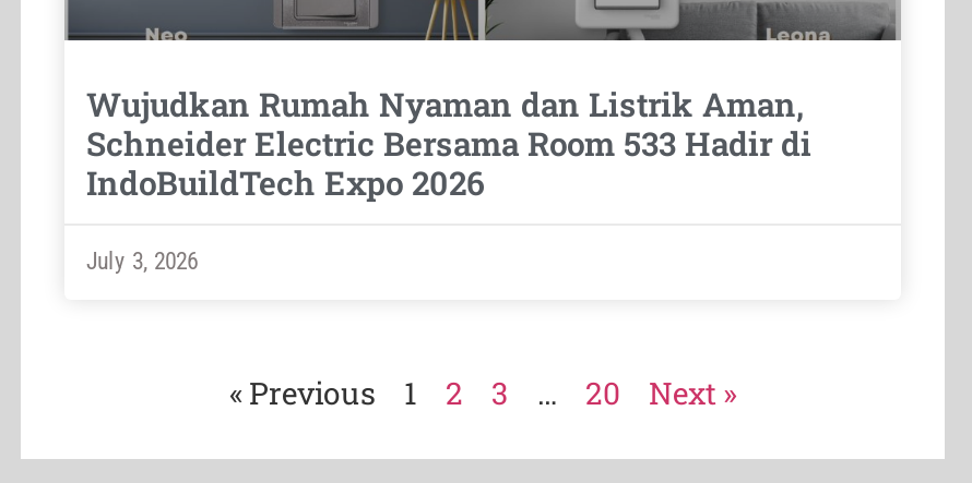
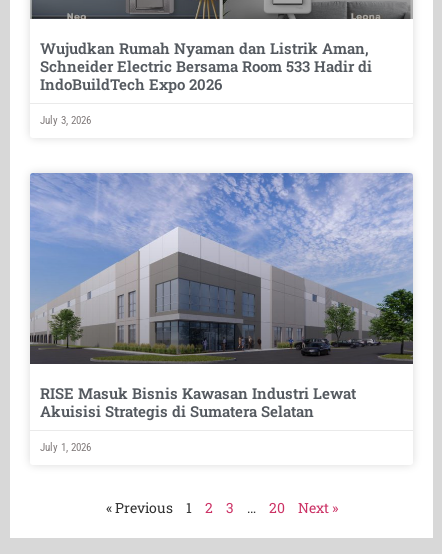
+ [image]
+ RISE Masuk Bisnis Kawasan Industri Lewat
+ Akuisisi Strategis di Sumatera Selatan
+ July 1, 2026
